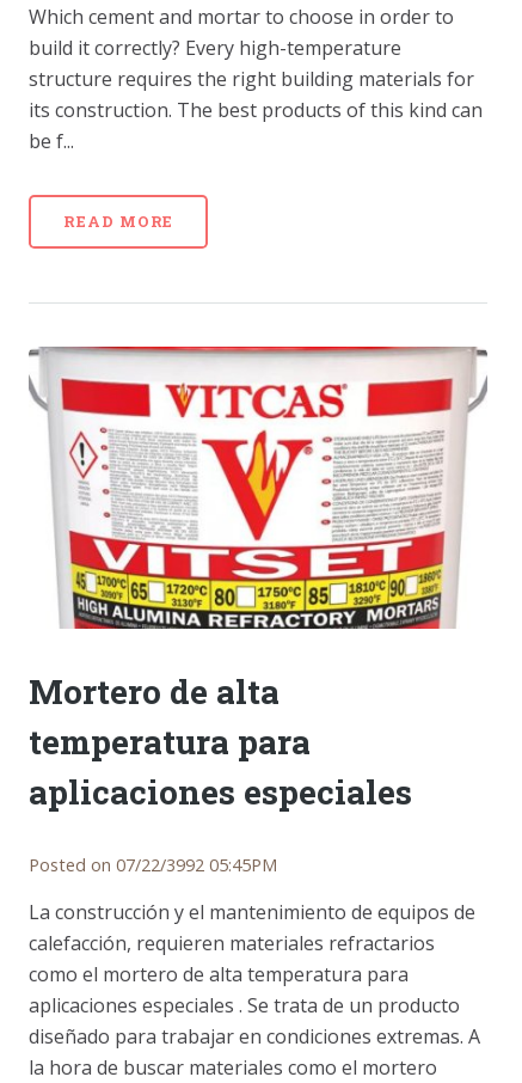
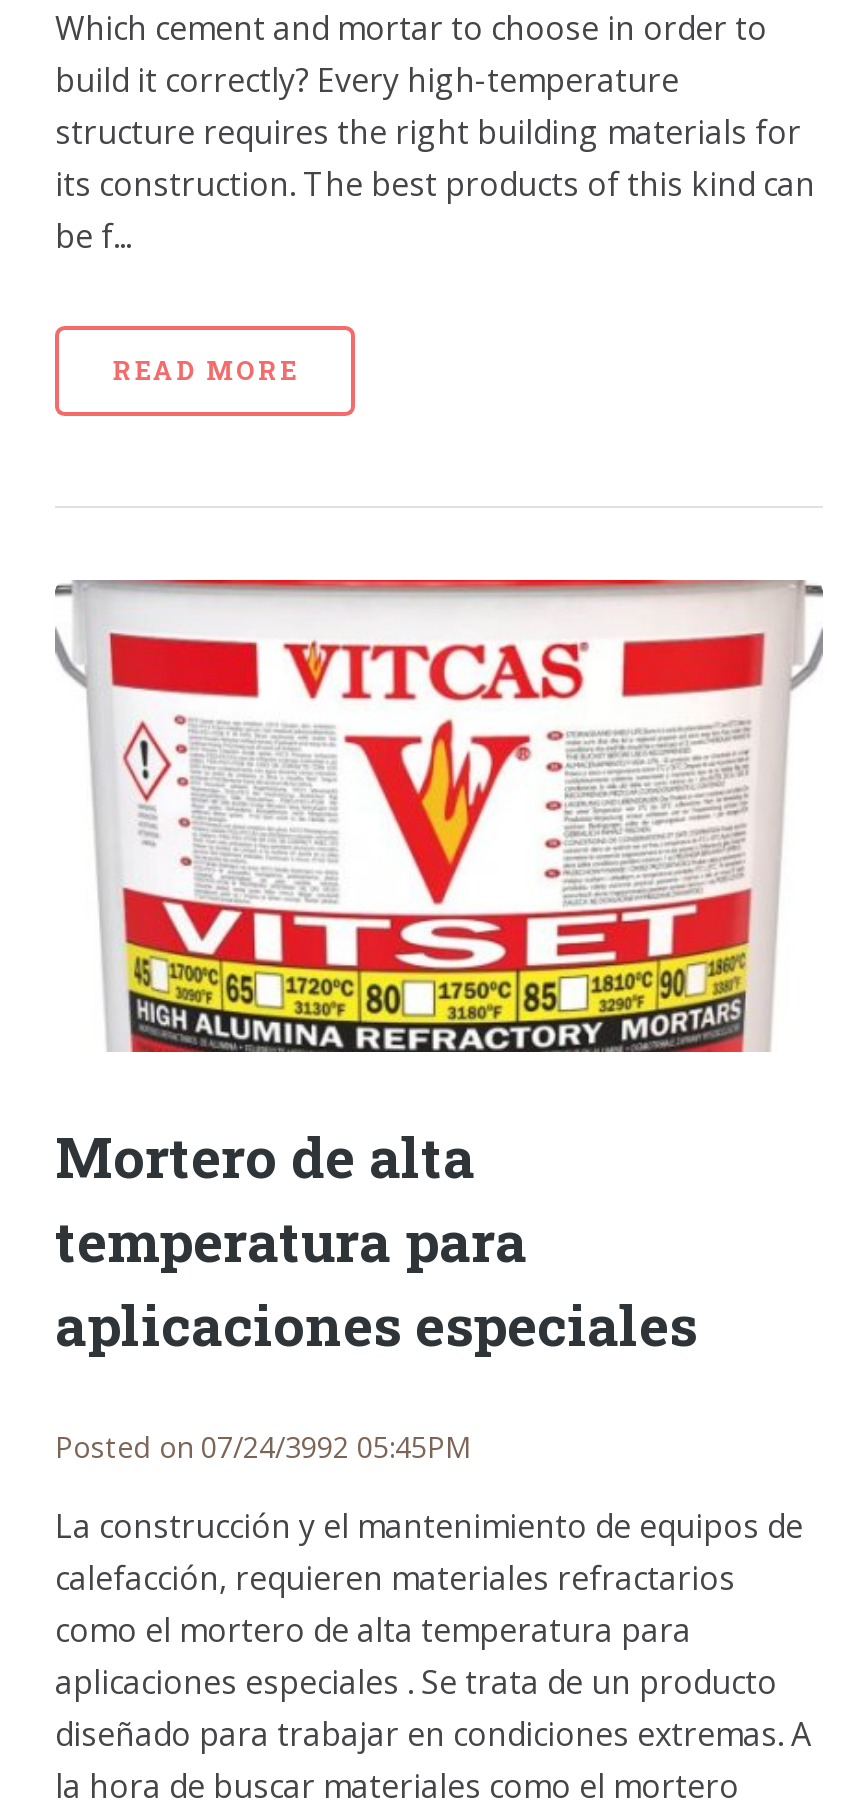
- Posted on 07/22/3992 05:45PM
+ Posted on 07/24/3992 05:45PM
